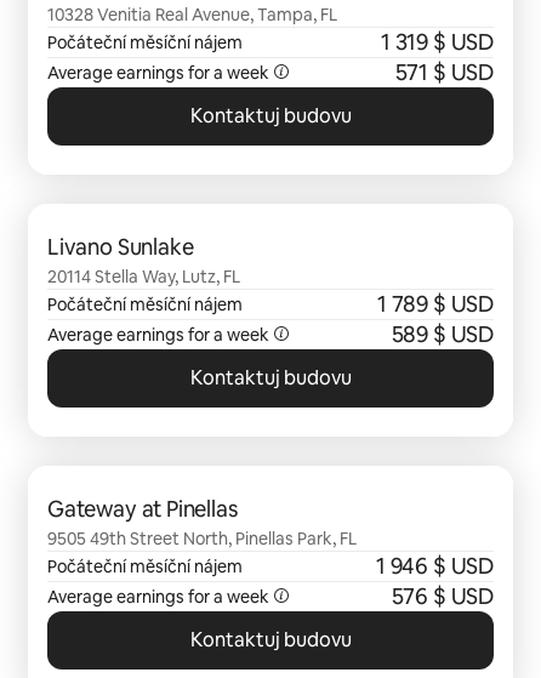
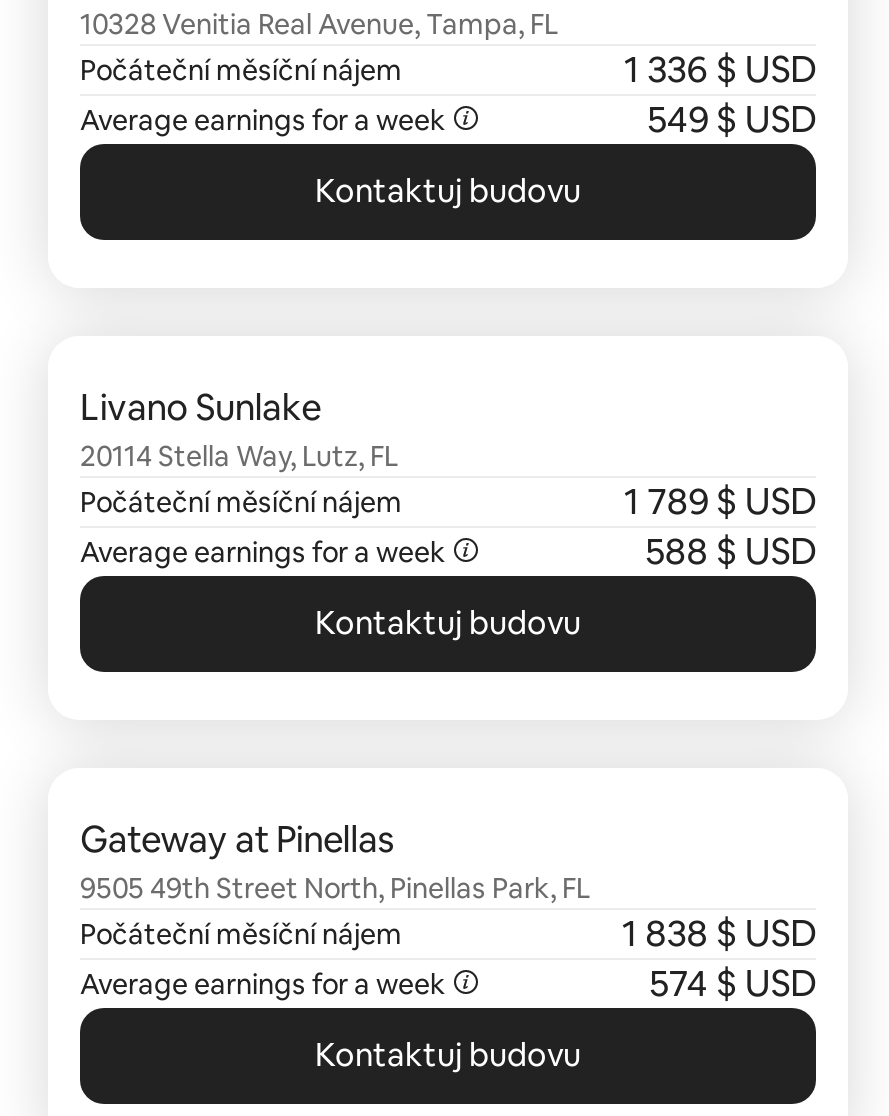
- 1 319 $ USD
+ 1 336 $ USD

- 571 $ USD
+ 549 $ USD

- 589 $ USD
+ 588 $ USD

- 1 946 $ USD
+ 1 838 $ USD

- 576 $ USD
+ 574 $ USD
